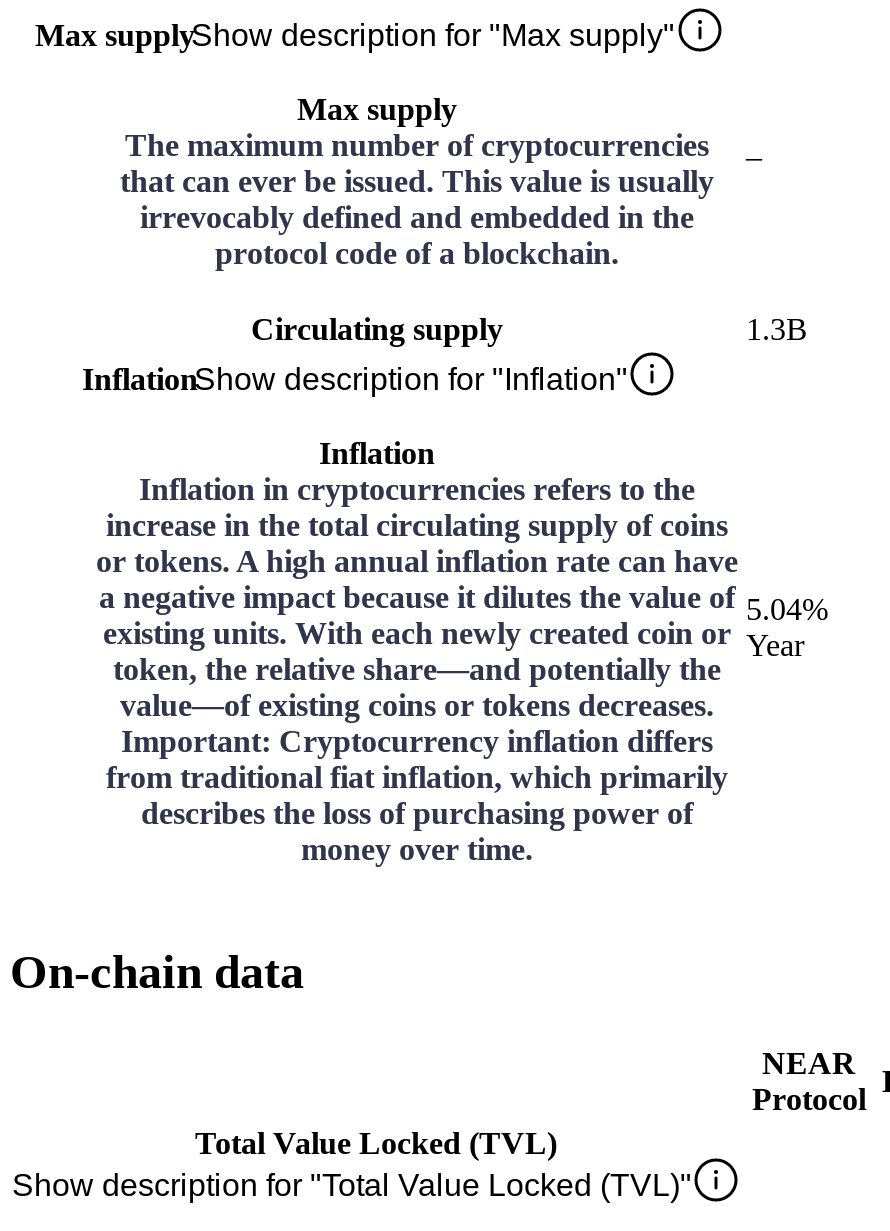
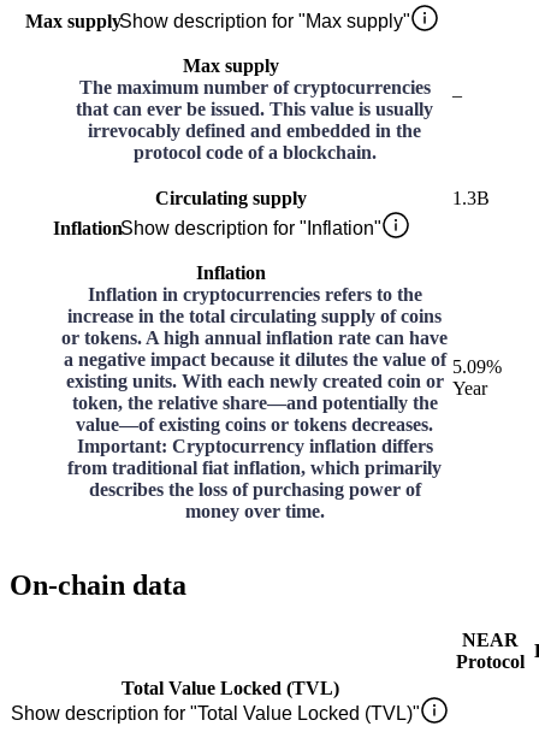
- a negative impact because it dilutes the value of 5.04%
+ a negative impact because it dilutes the value of 5.09%
